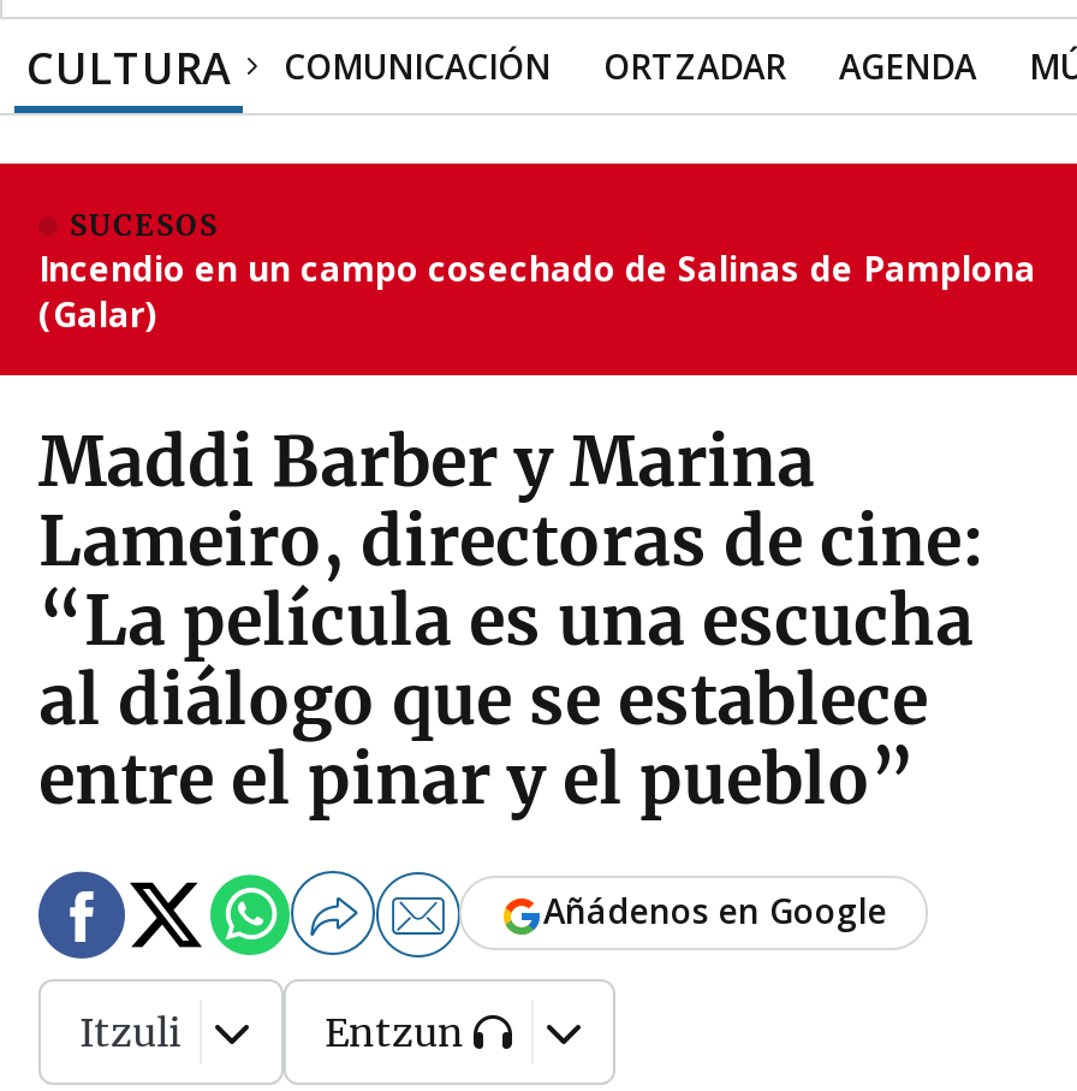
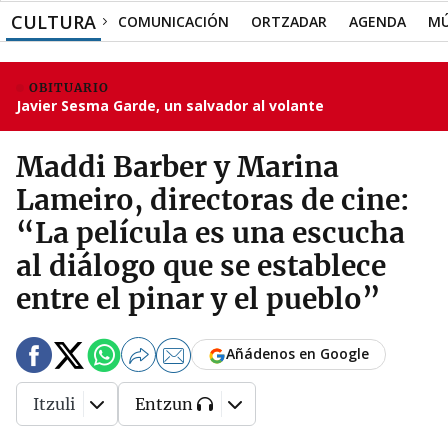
- SUCESOS
- Incendio en un campo cosechado de Salinas de Pamplona
- (Galar)
+ OBITUARIO
+ Javier Sesma Garde, un salvador al volante
